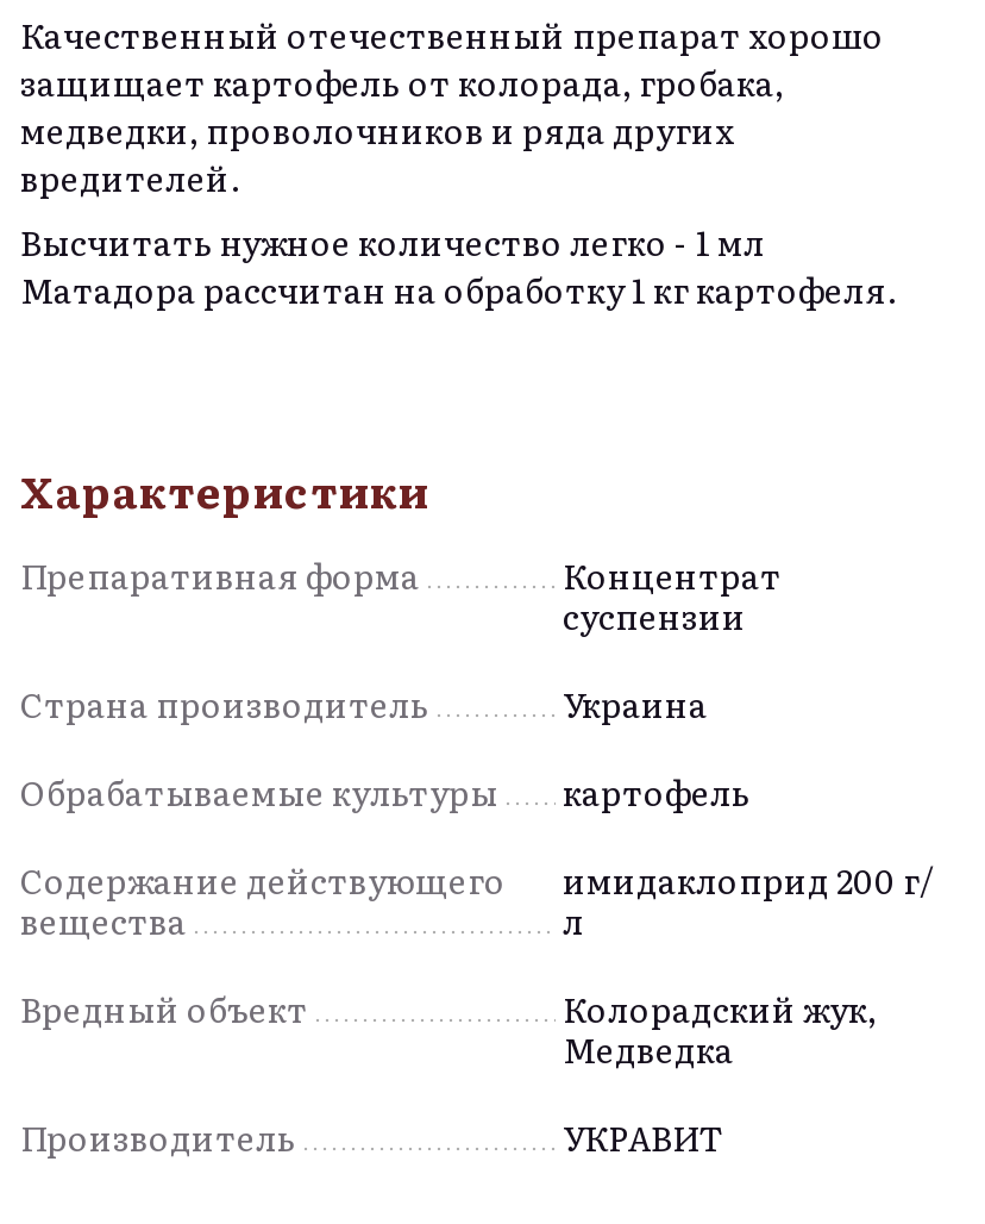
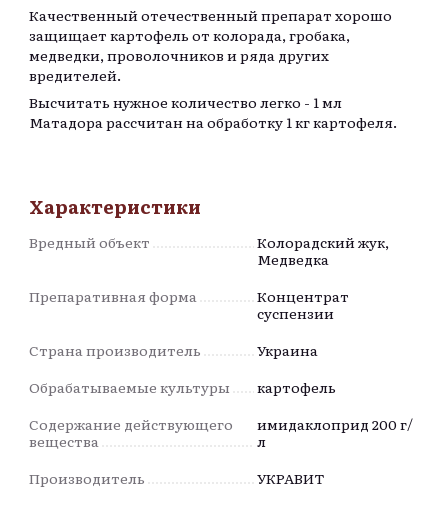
moved down: Препаративная форма | Концентрат | суспензии | ... | имидаклоприд 200 г/ | л

moved up: Вредный объект | Колорадский жук, | Медведка
